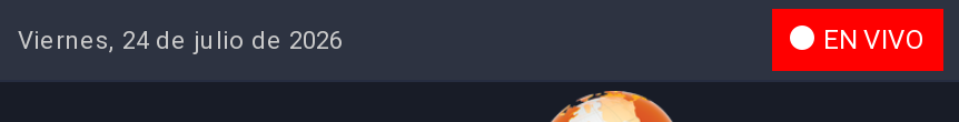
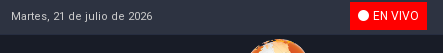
- Viernes, 24 de julio de 2026
+ Martes, 21 de julio de 2026
